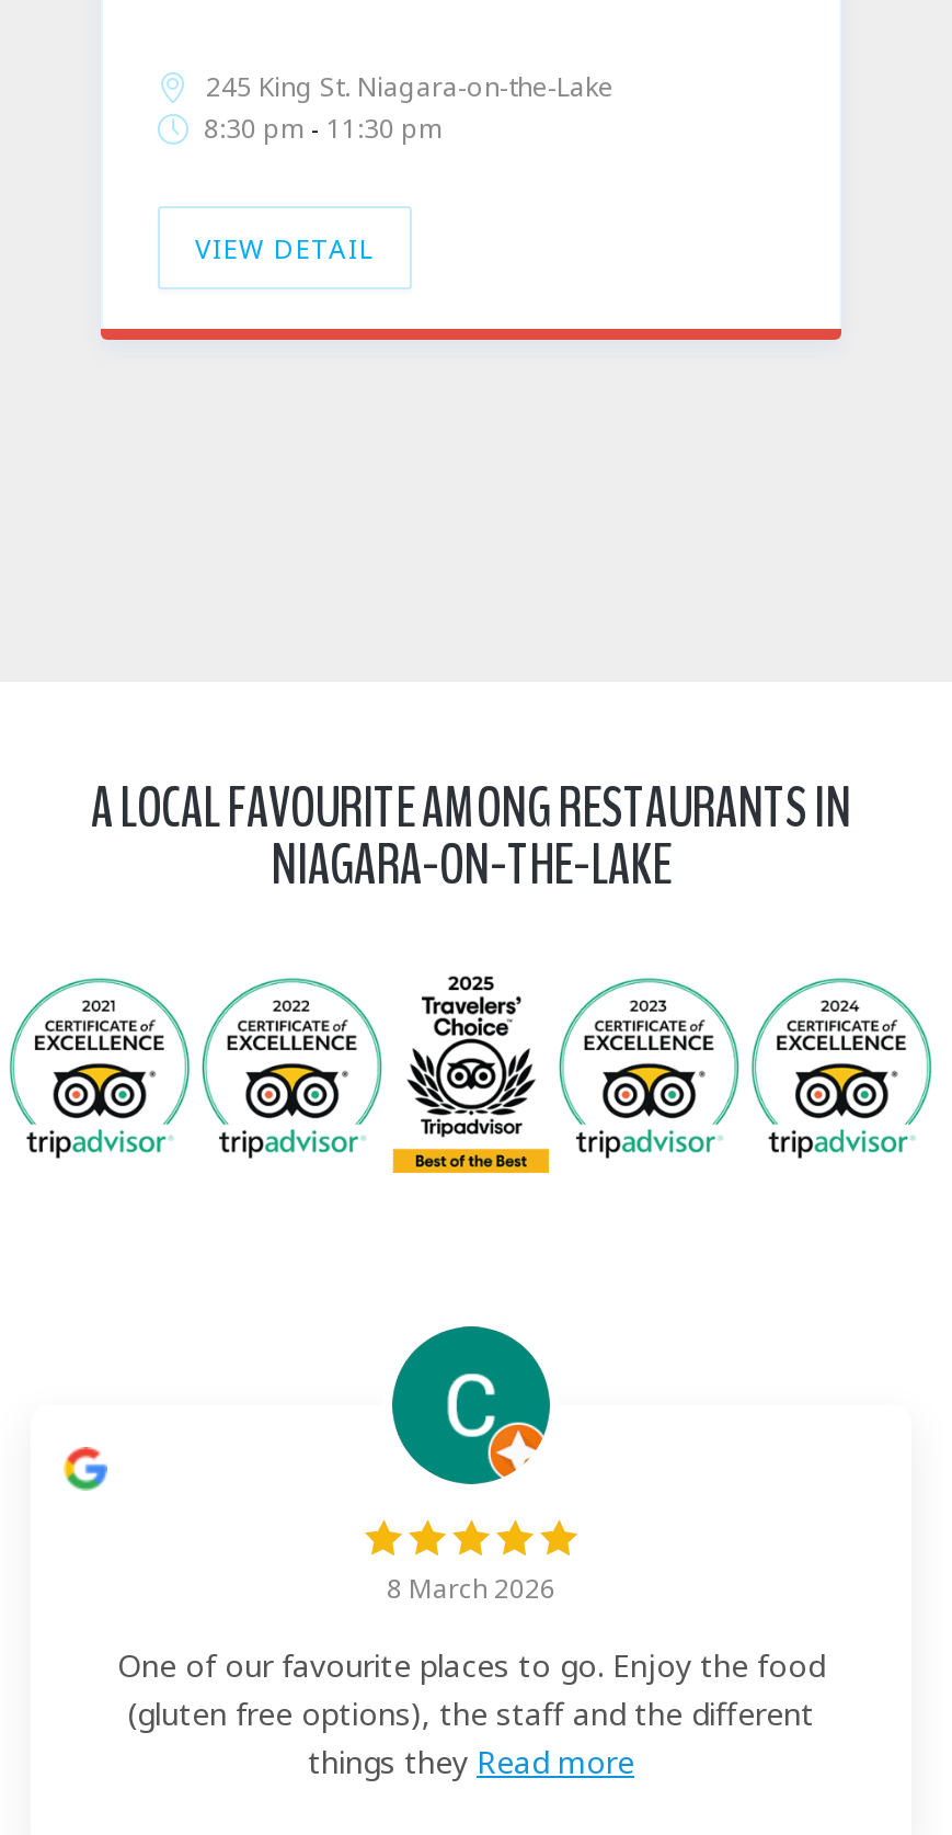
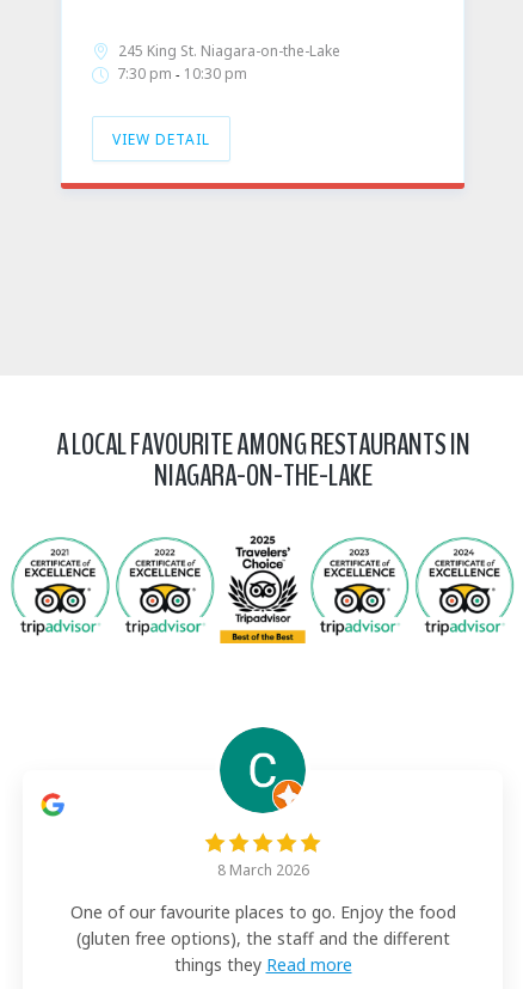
- 8:30 pm - 11:30 pm
+ 7:30 pm - 10:30 pm
